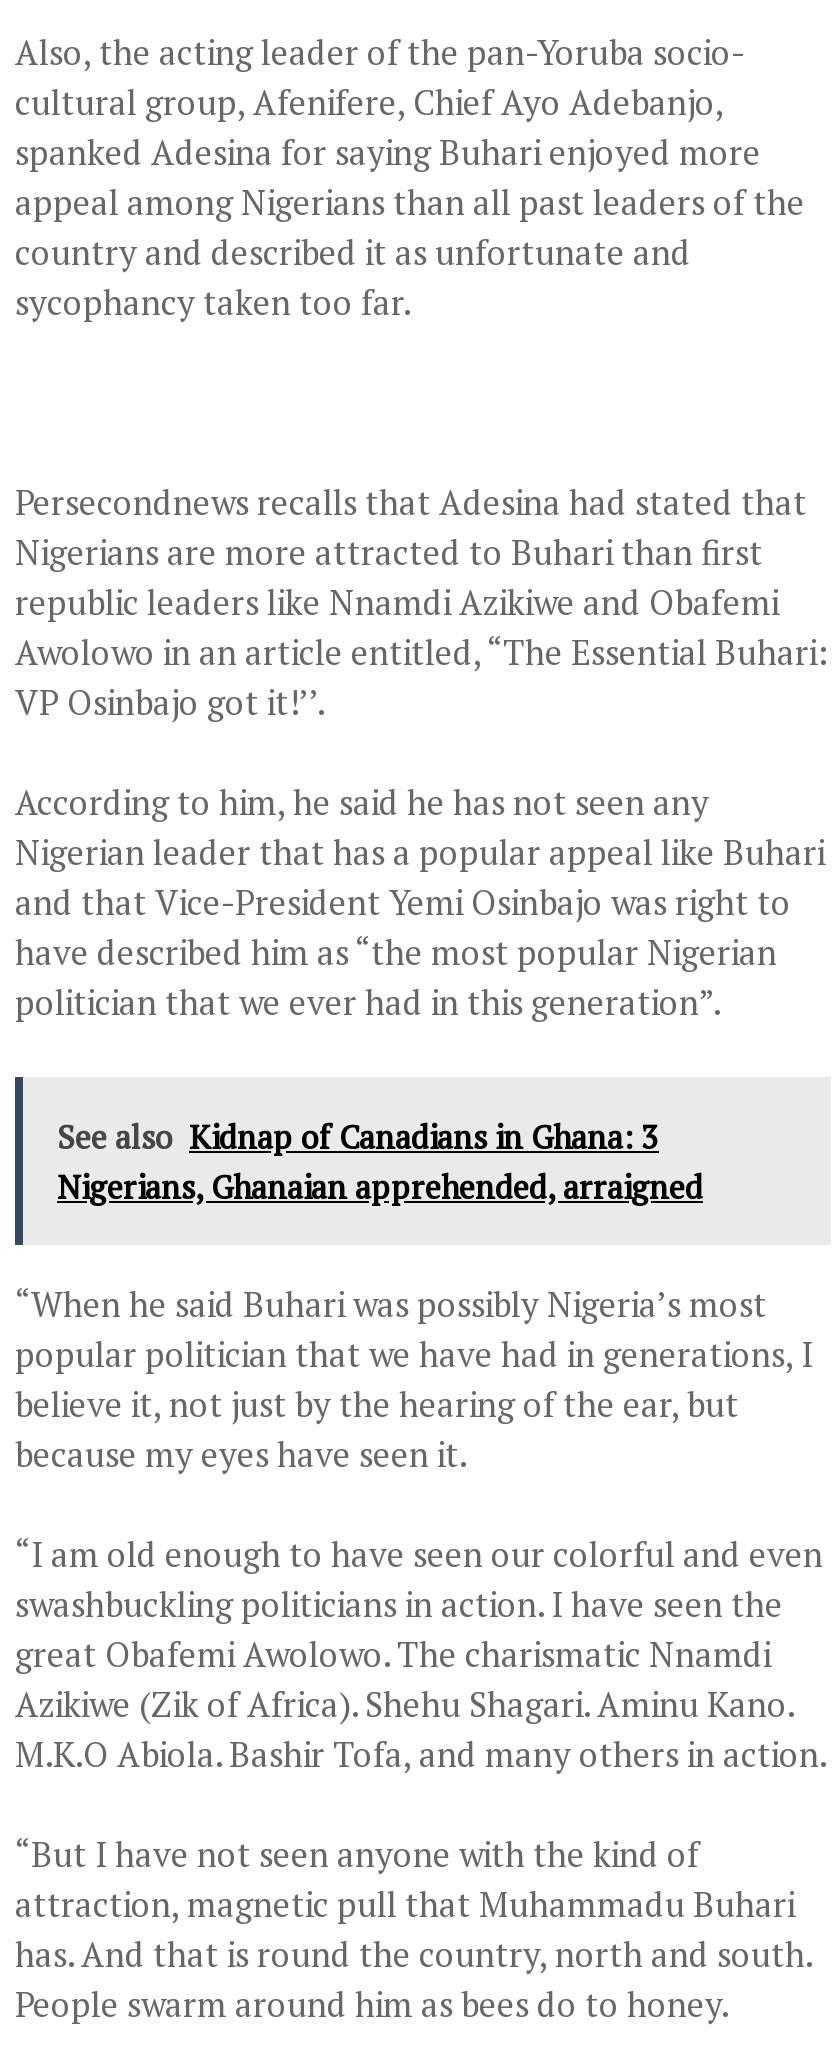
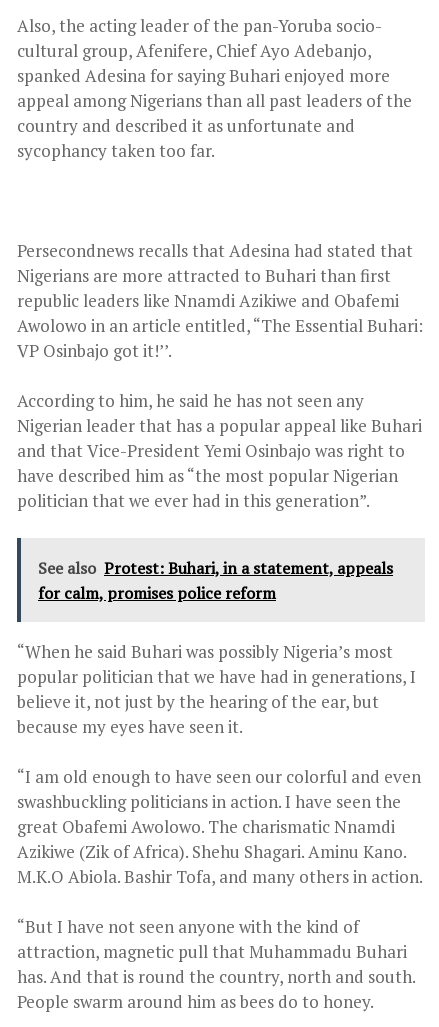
- See also Kidnap of Canadians in Ghana: 3
- Nigerians, Ghanaian apprehended, arraigned
+ See also Protest: Buhari, in a statement, appeals
+ for calm, promises police reform
